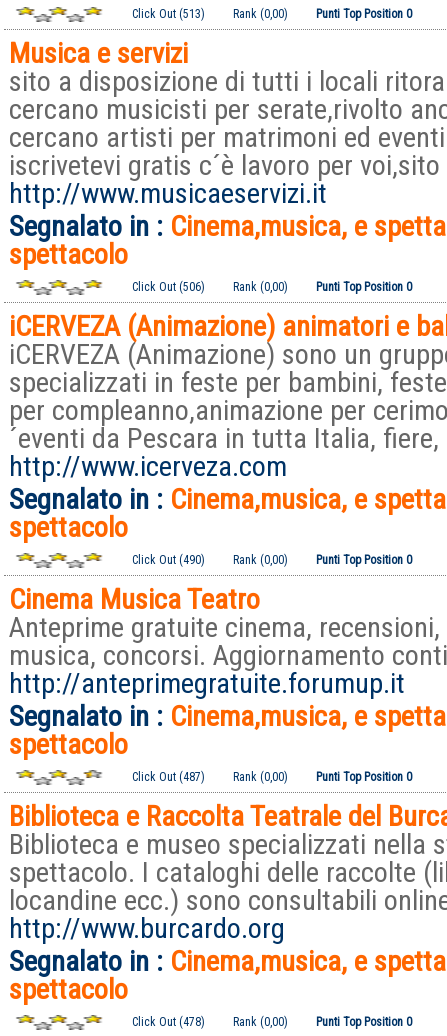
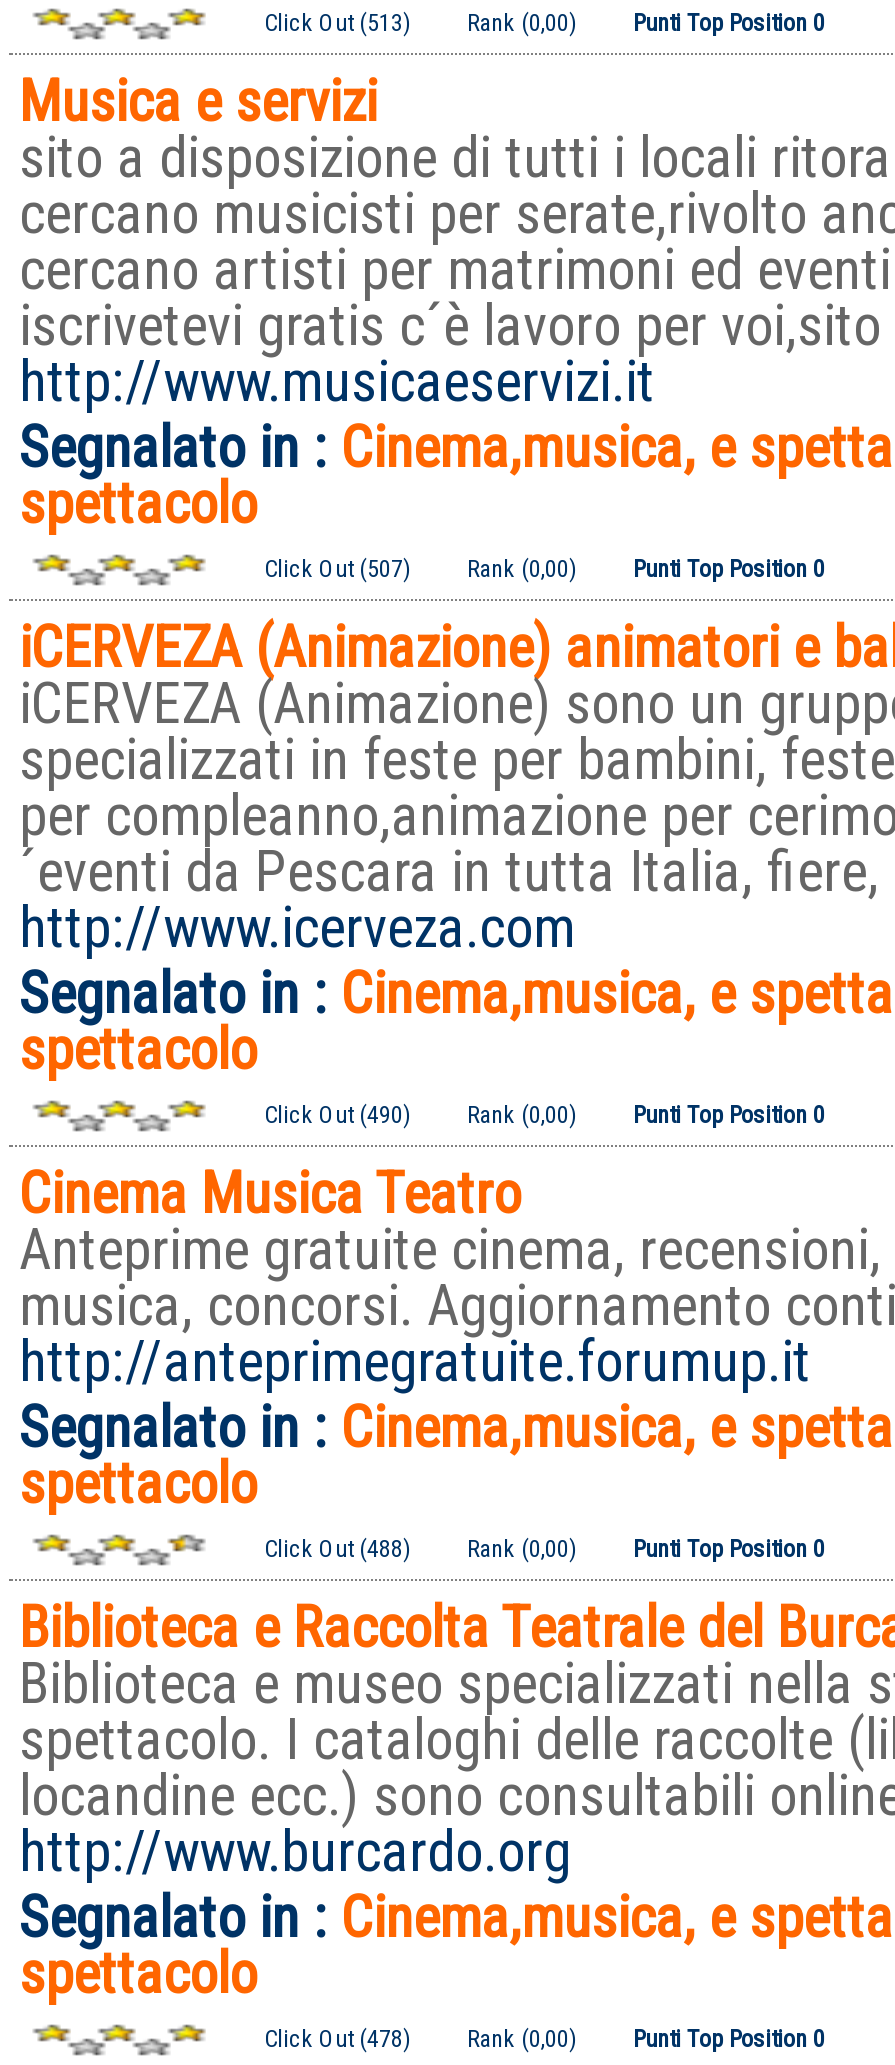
- Click Out (506) Rank (0,00) Punti Top Position 0
+ Click Out (507) Rank (0,00) Punti Top Position 0

- Click Out (487) Rank (0,00) Punti Top Position 0
+ Click Out (488) Rank (0,00) Punti Top Position 0
